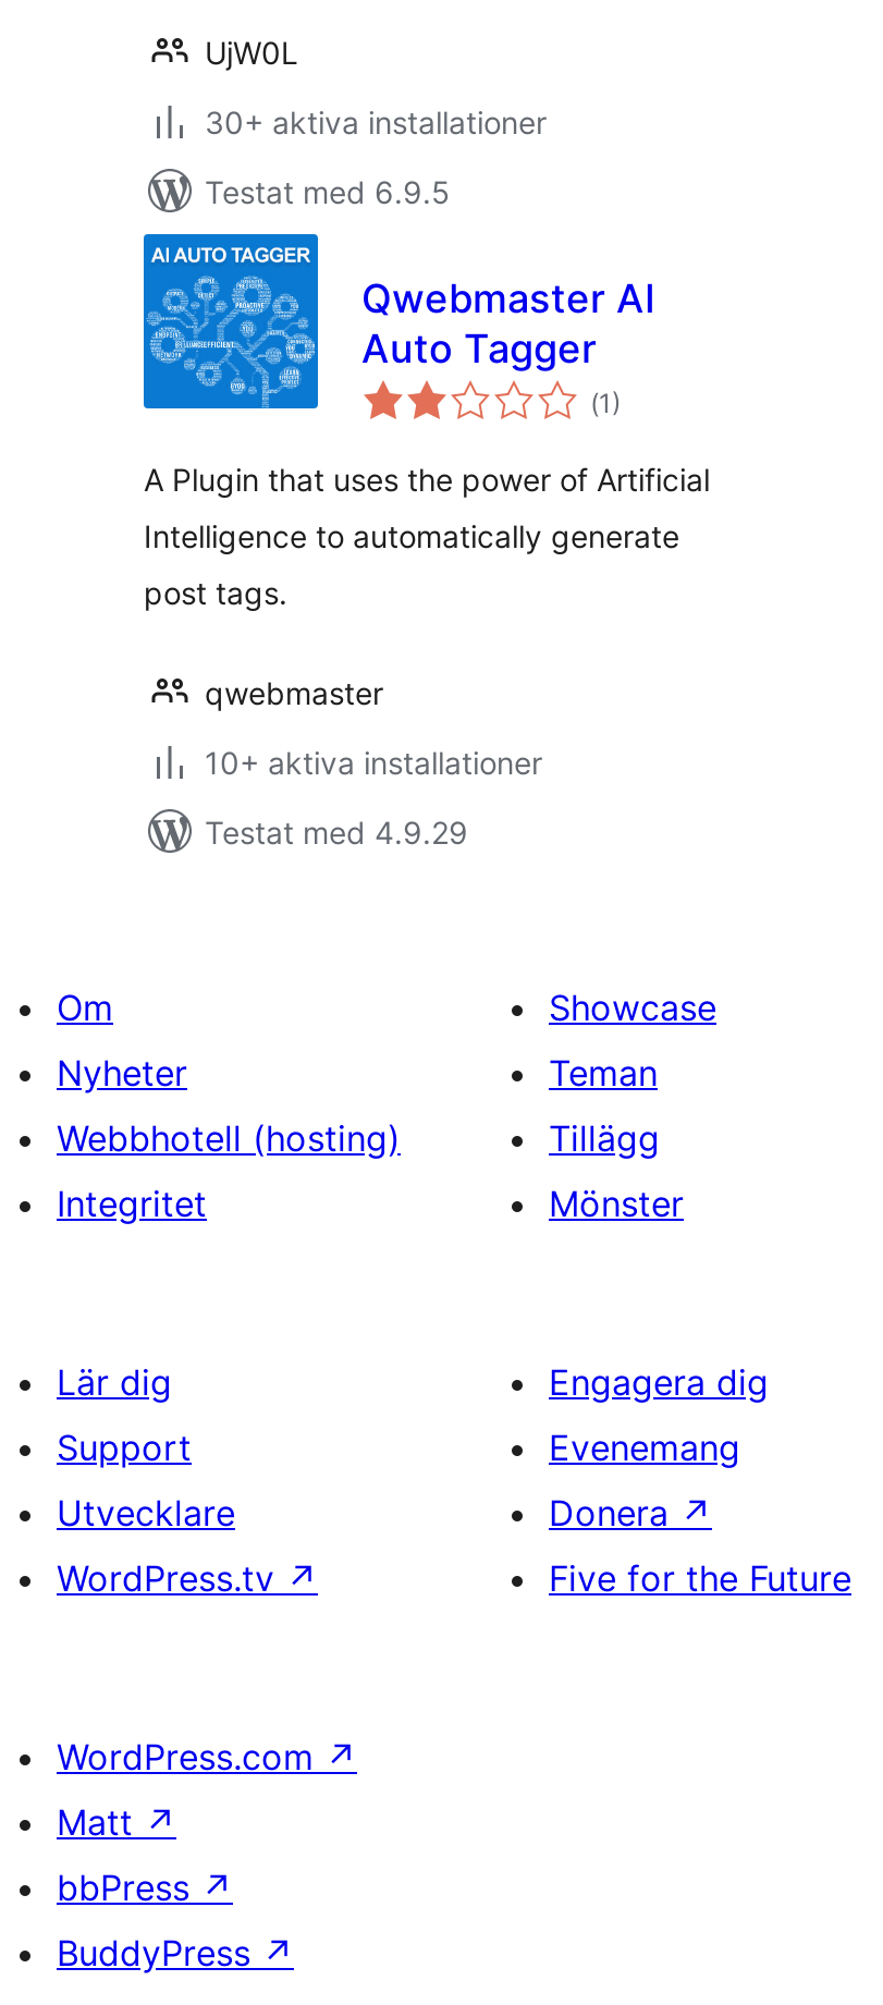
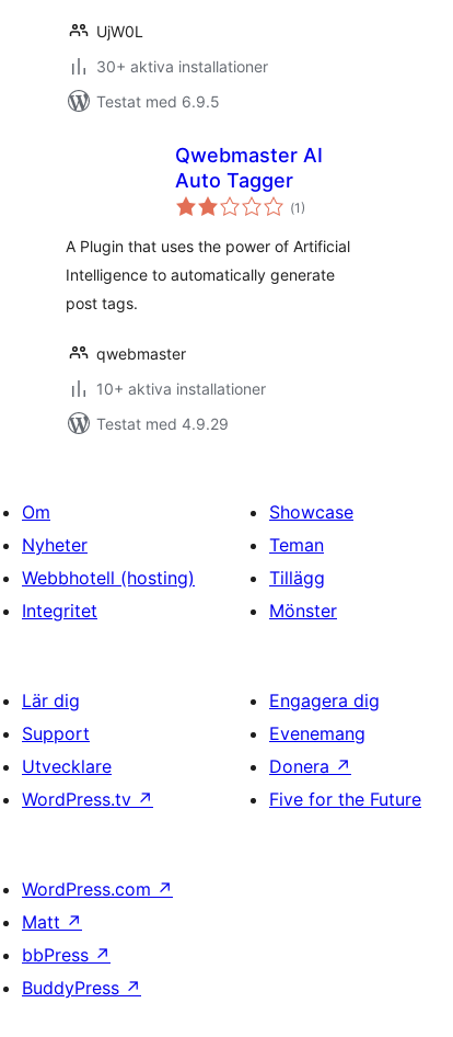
- [image]
